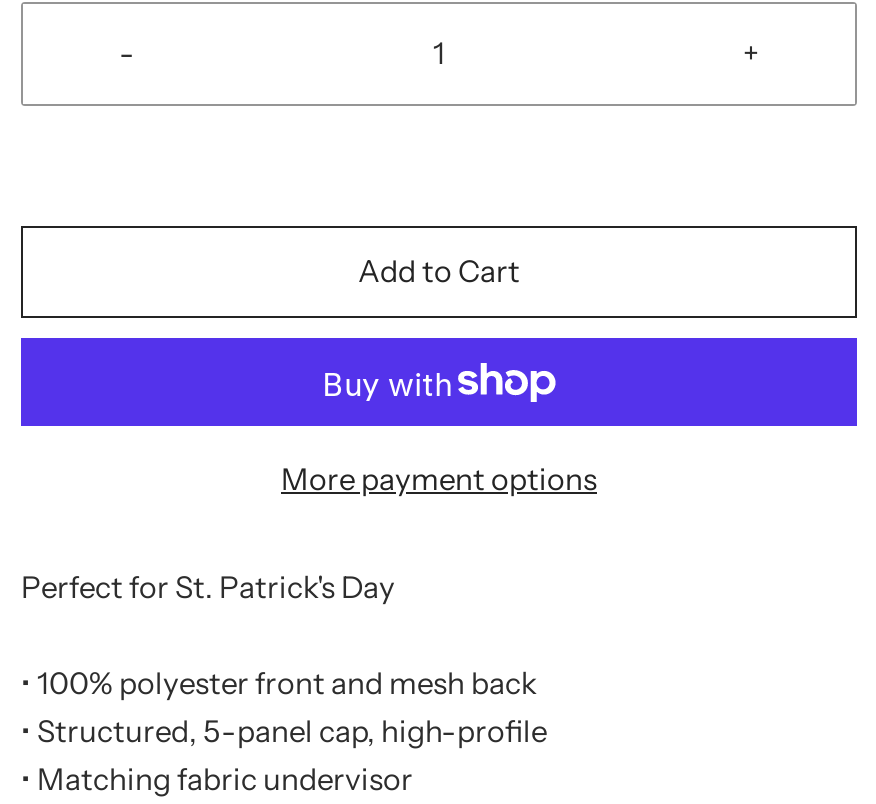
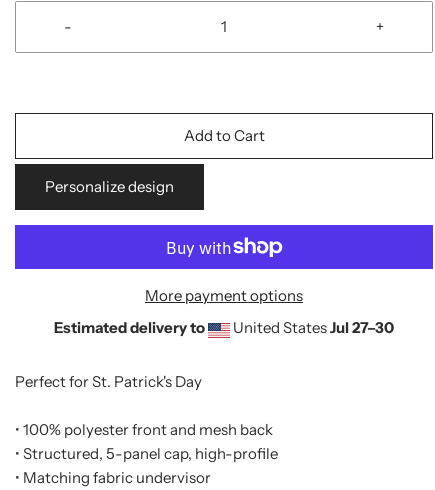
+ Personalize design

+ Estimated delivery to
+ United StatesJul 27–30
